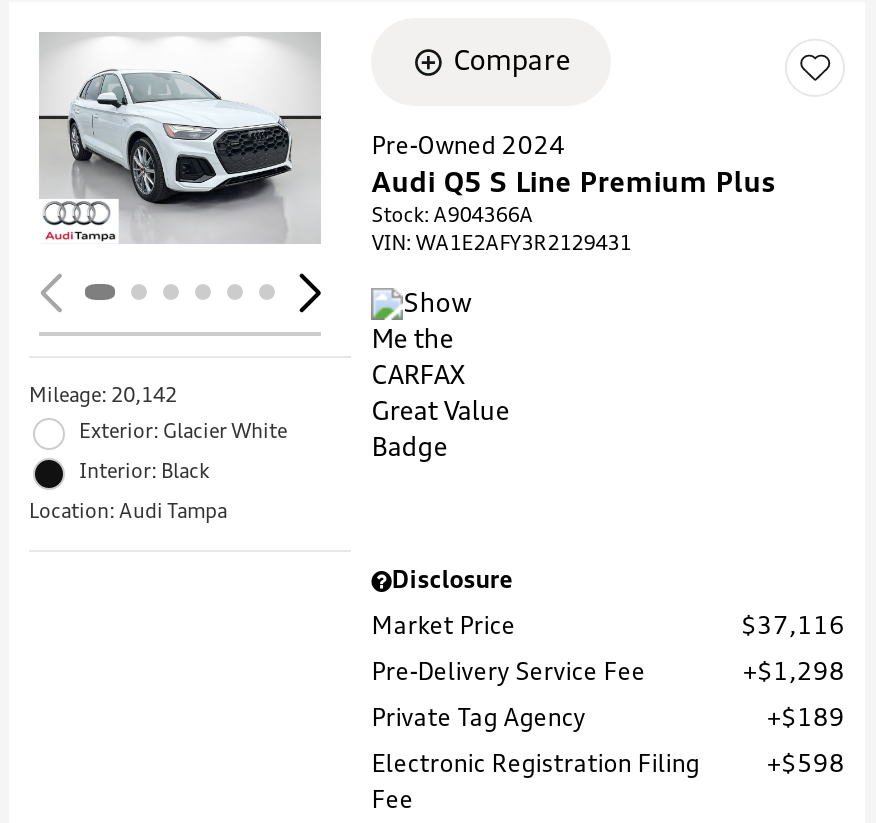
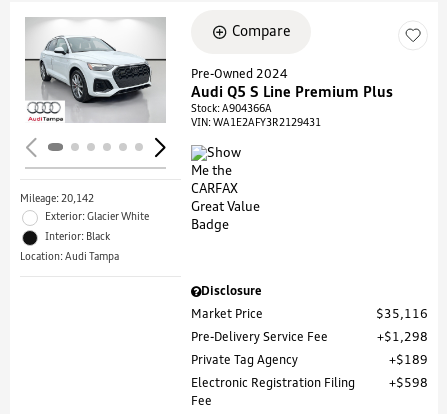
- $37,116
+ $35,116
